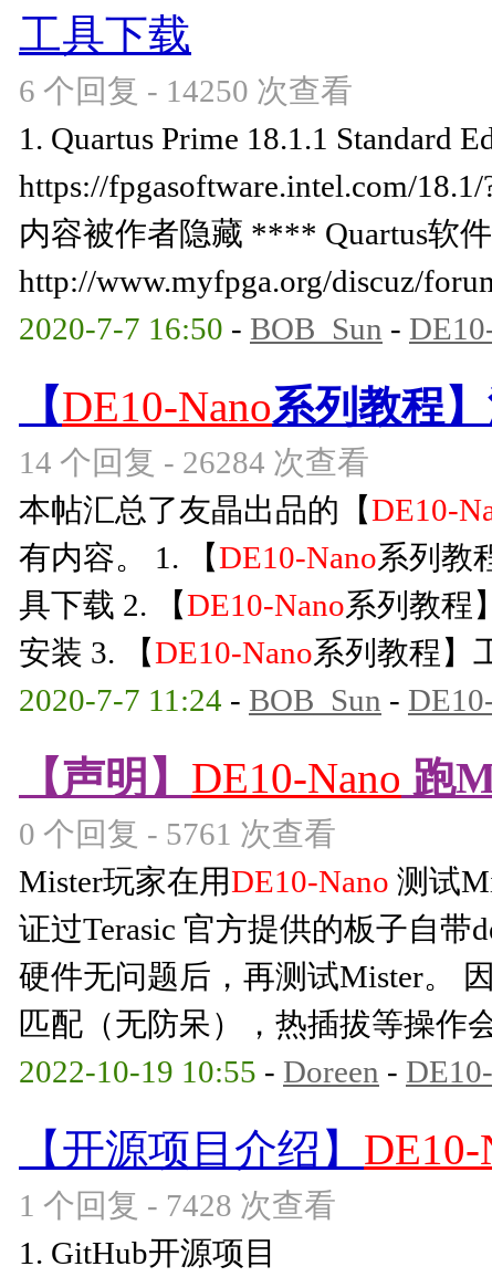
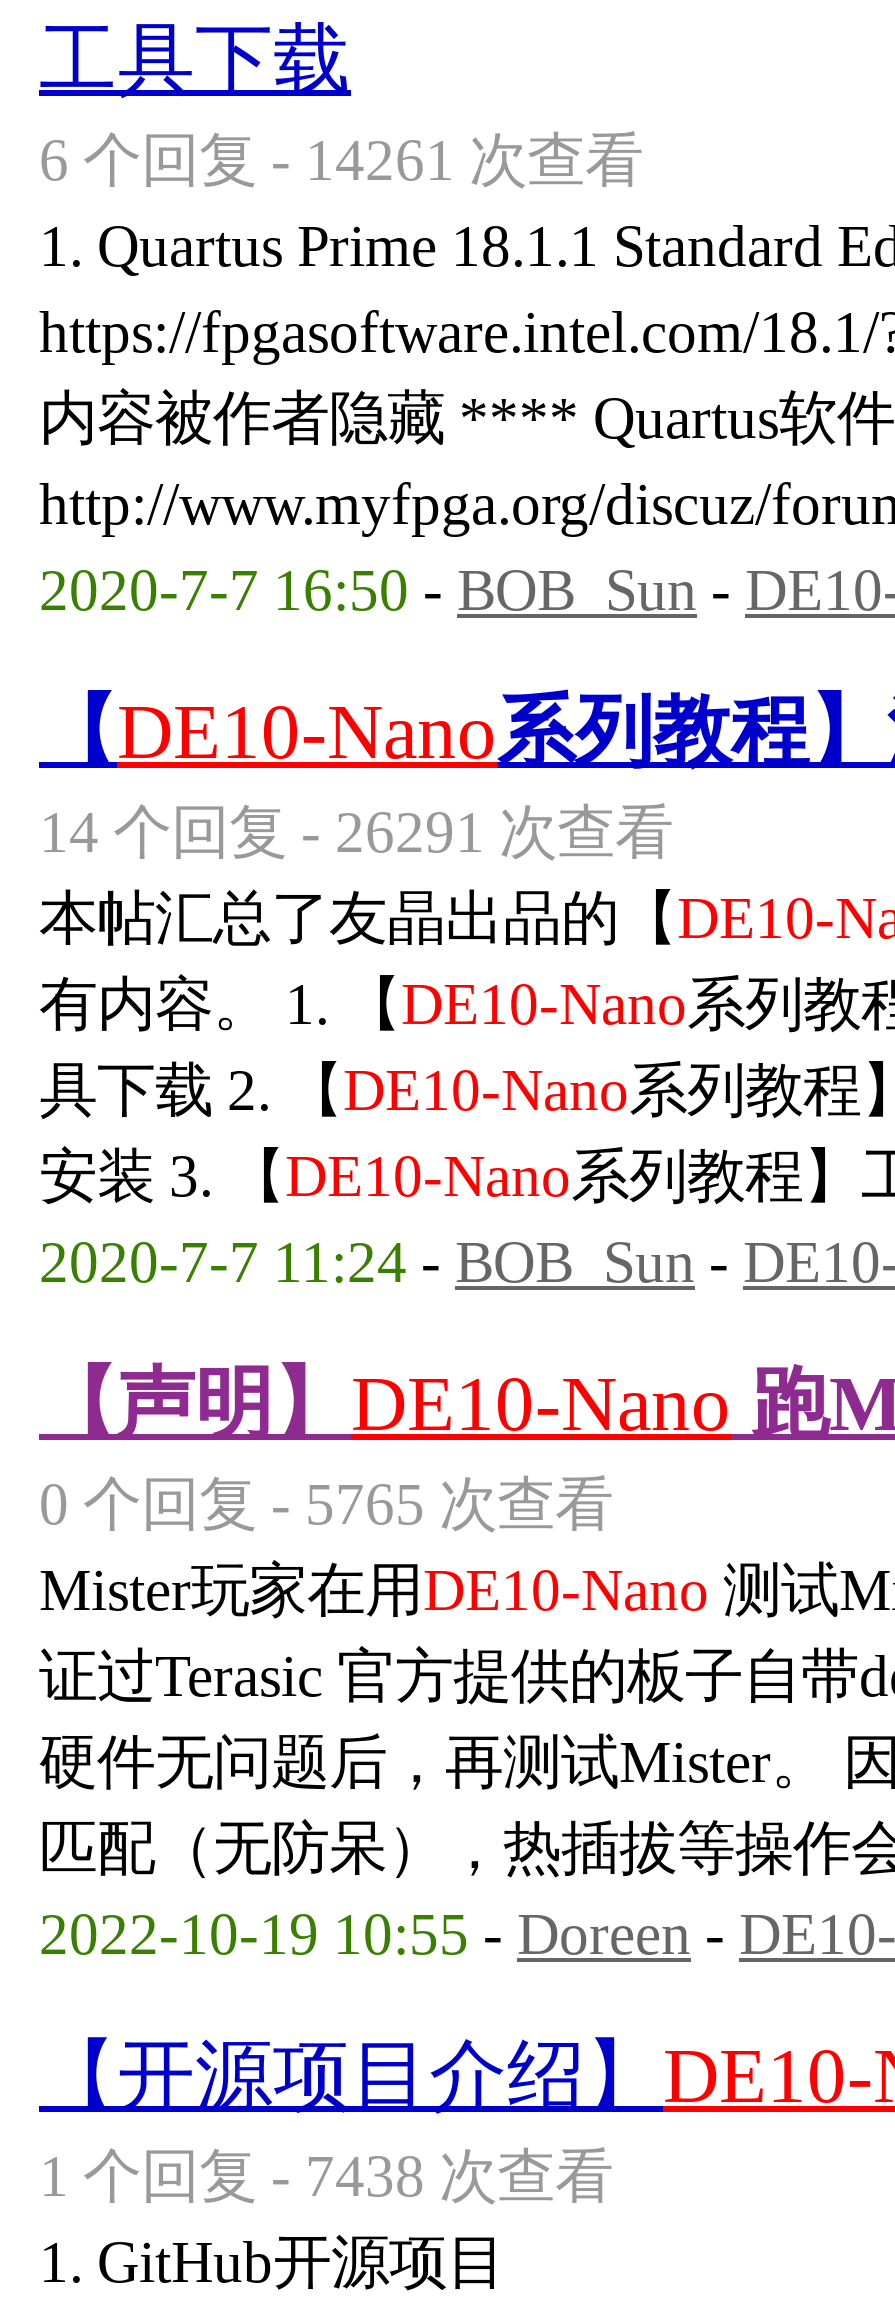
- 6 个回复 - 14250 次查看
+ 6 个回复 - 14261 次查看

- 14 个回复 - 26284 次查看
+ 14 个回复 - 26291 次查看

- 0 个回复 - 5761 次查看
+ 0 个回复 - 5765 次查看

- 1 个回复 - 7428 次查看
+ 1 个回复 - 7438 次查看
